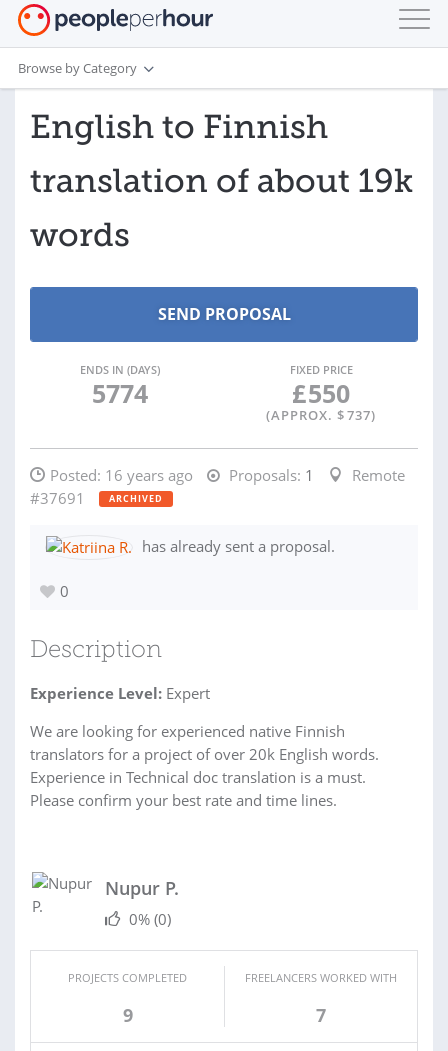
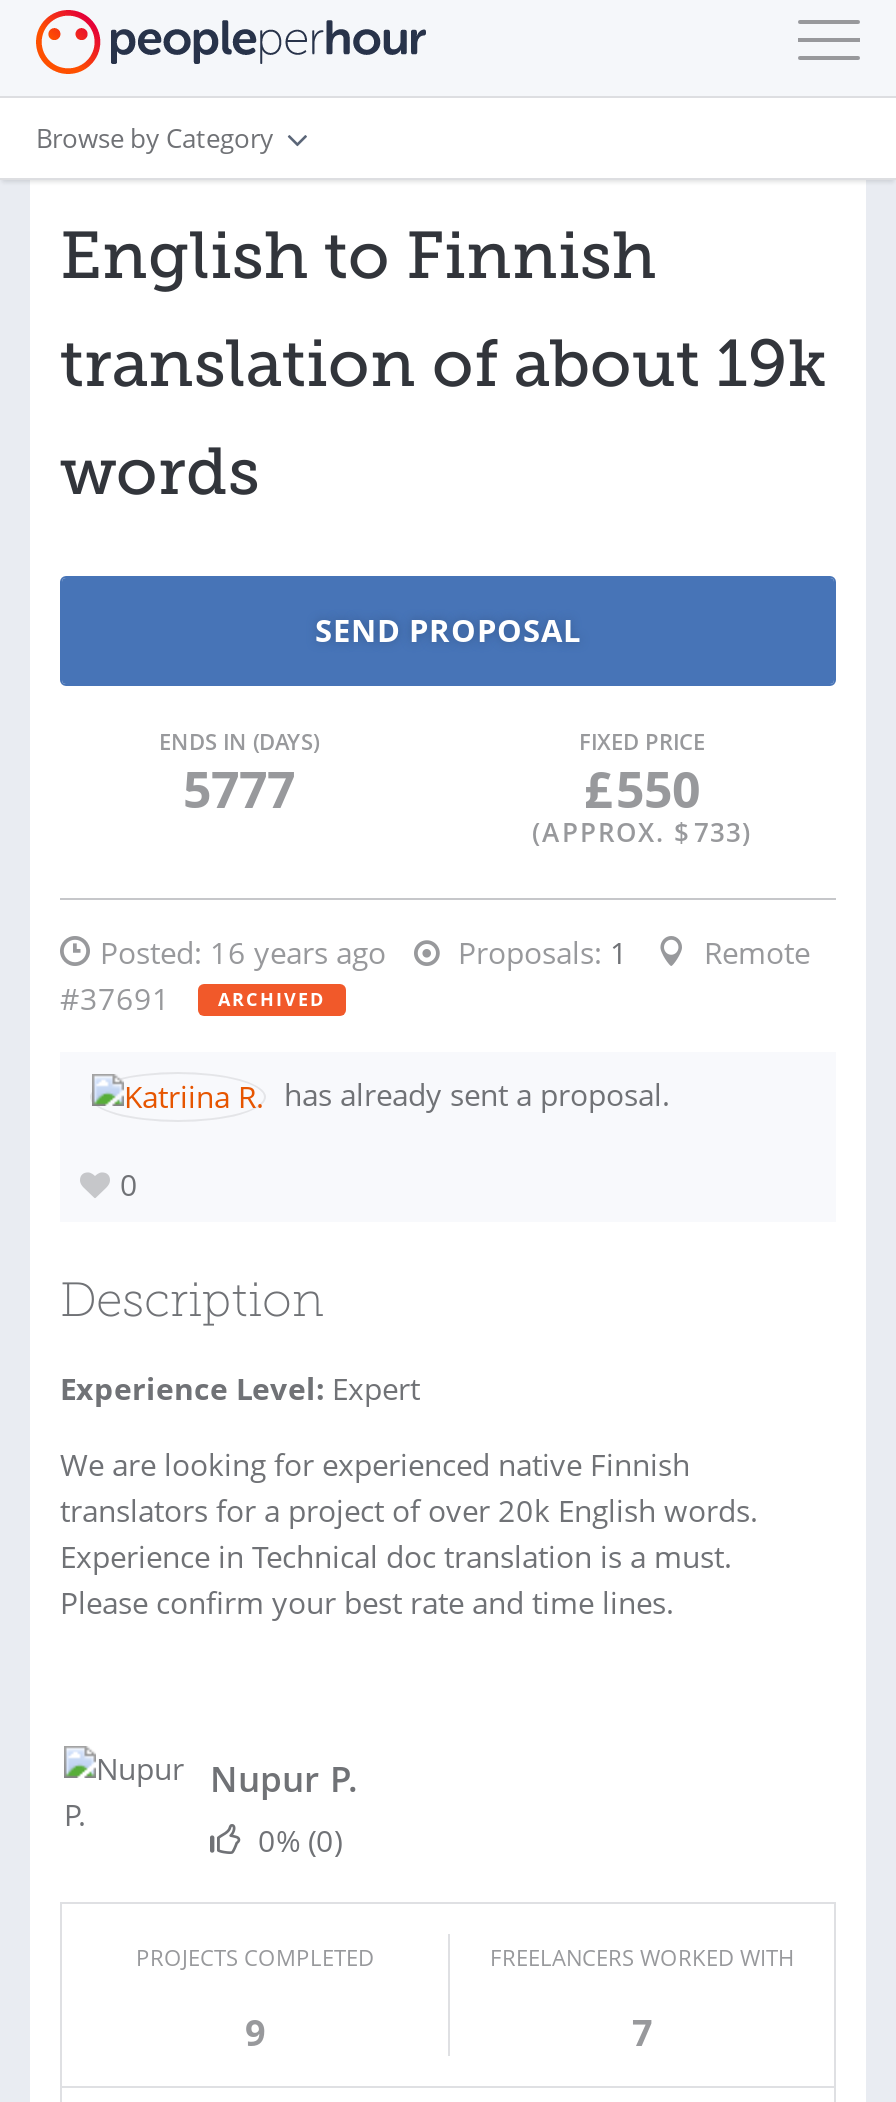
- 5774
+ 5777

- (APPROX. $ 737)
+ (APPROX. $ 733)
